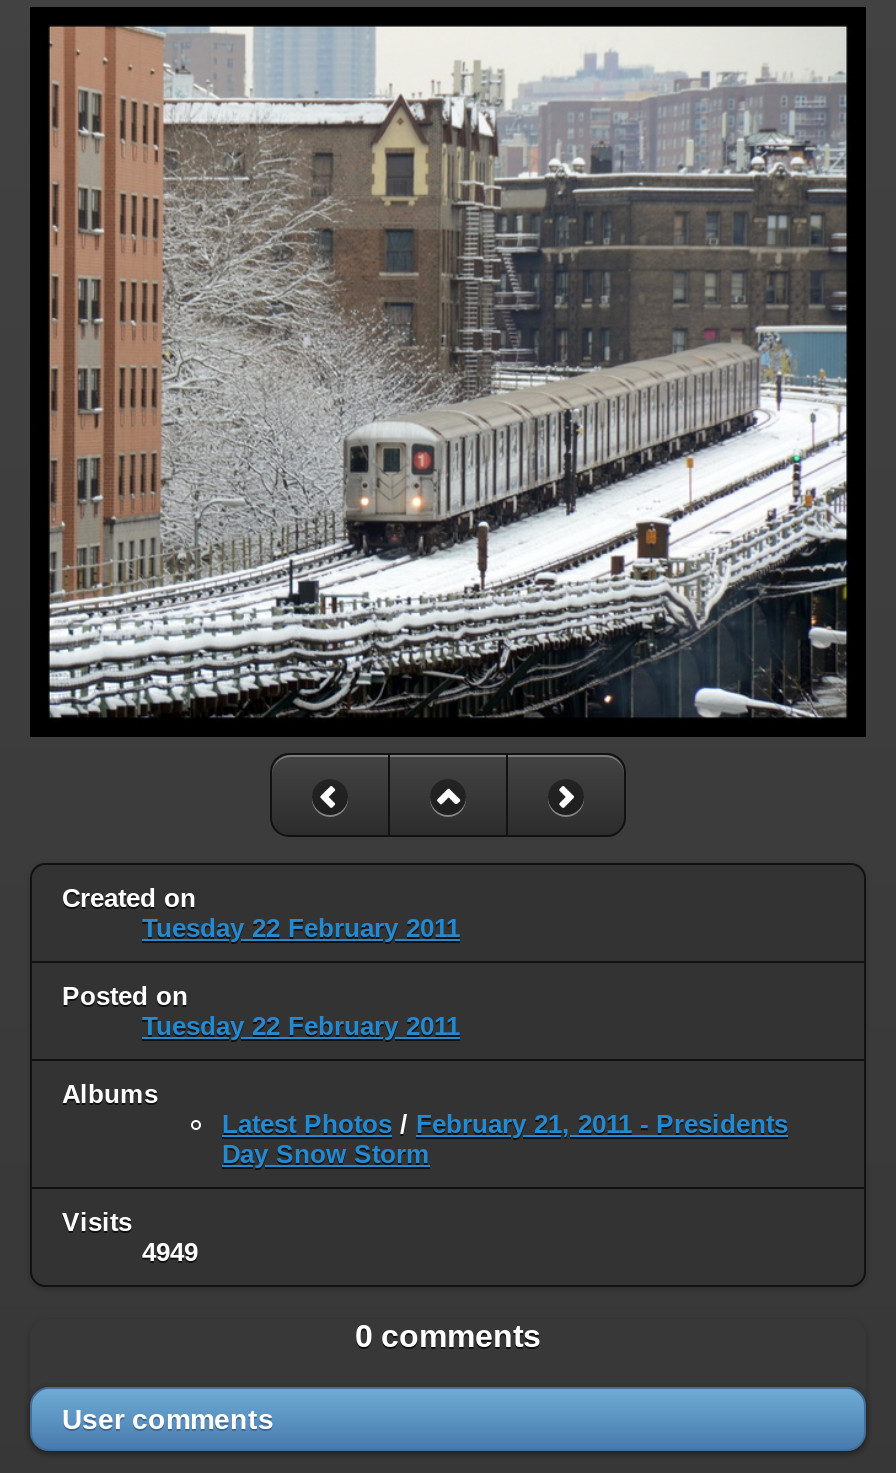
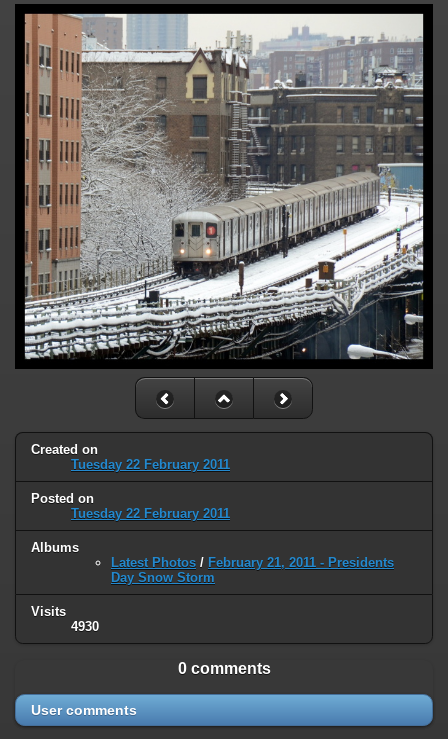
- 4949
+ 4930
